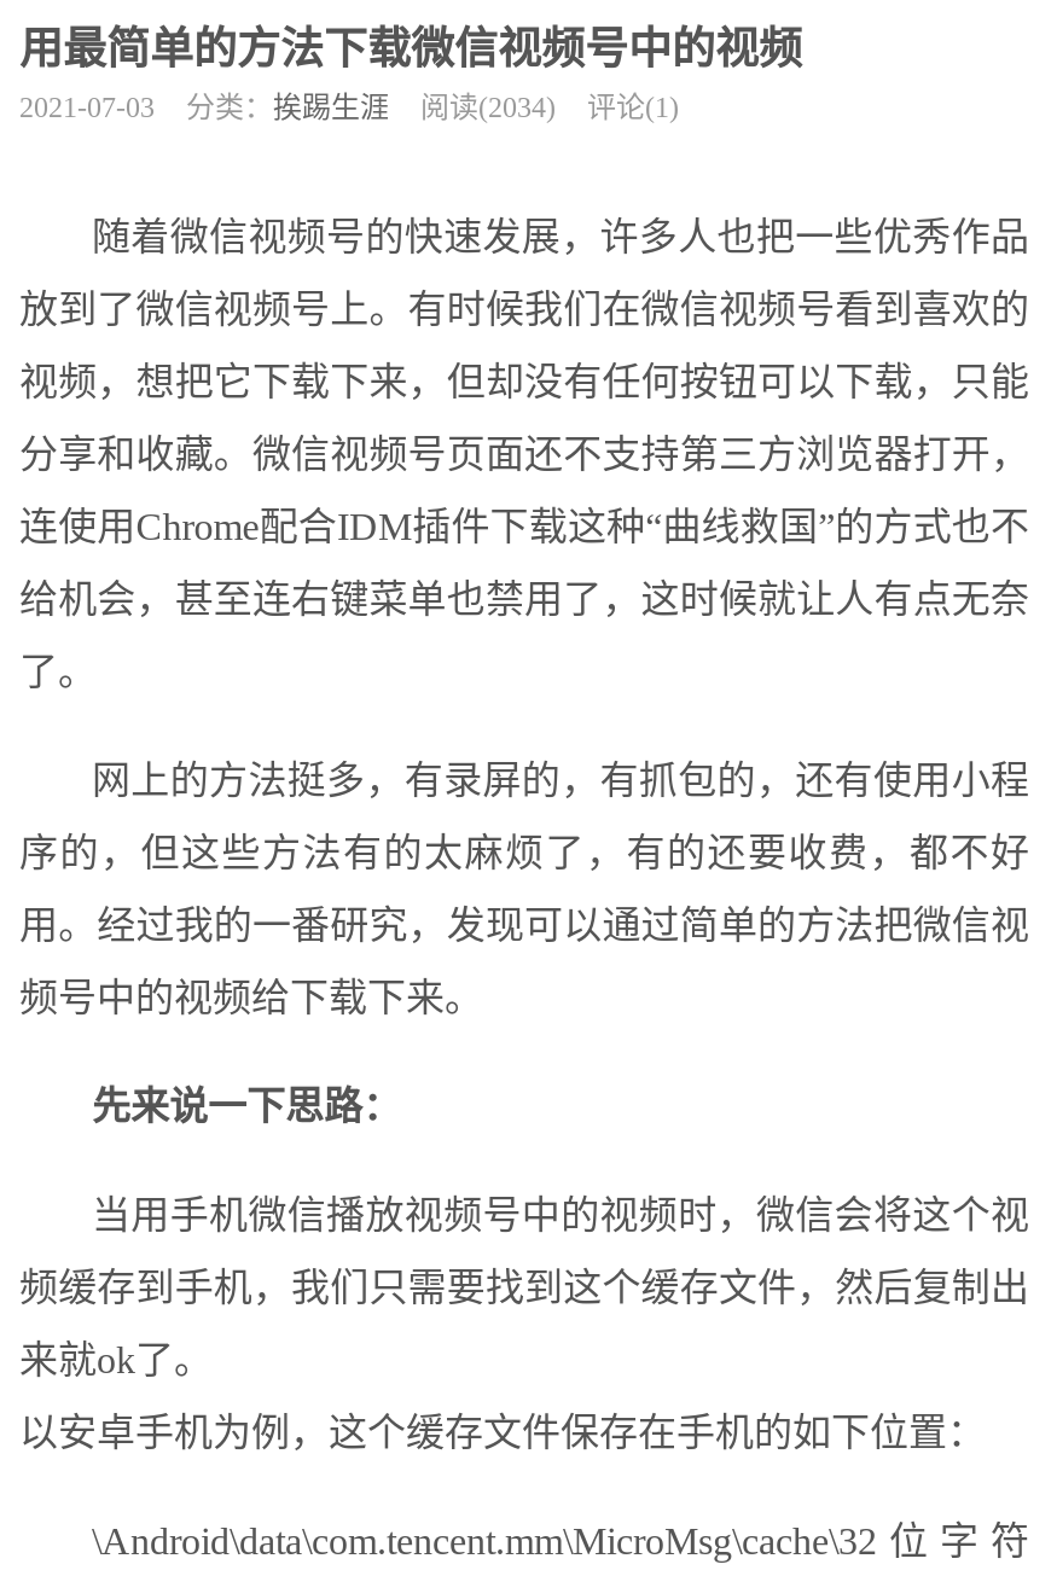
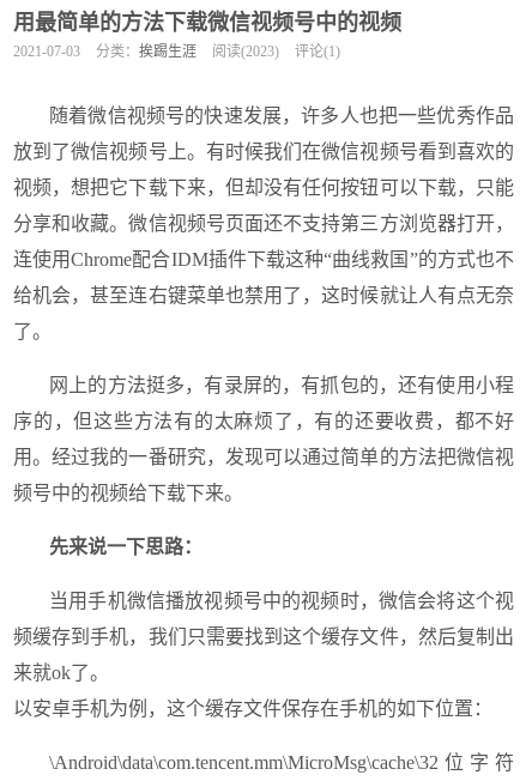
- 2021-07-03 分类：挨踢生涯 阅读(2034) 评论(1)
+ 2021-07-03 分类：挨踢生涯 阅读(2023) 评论(1)
